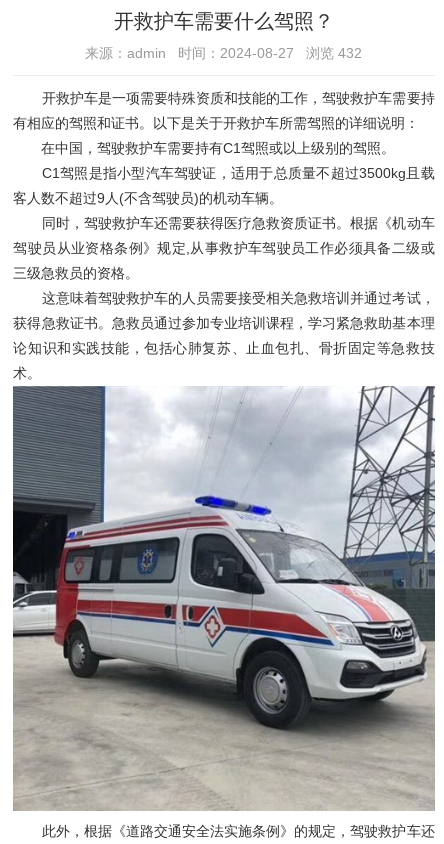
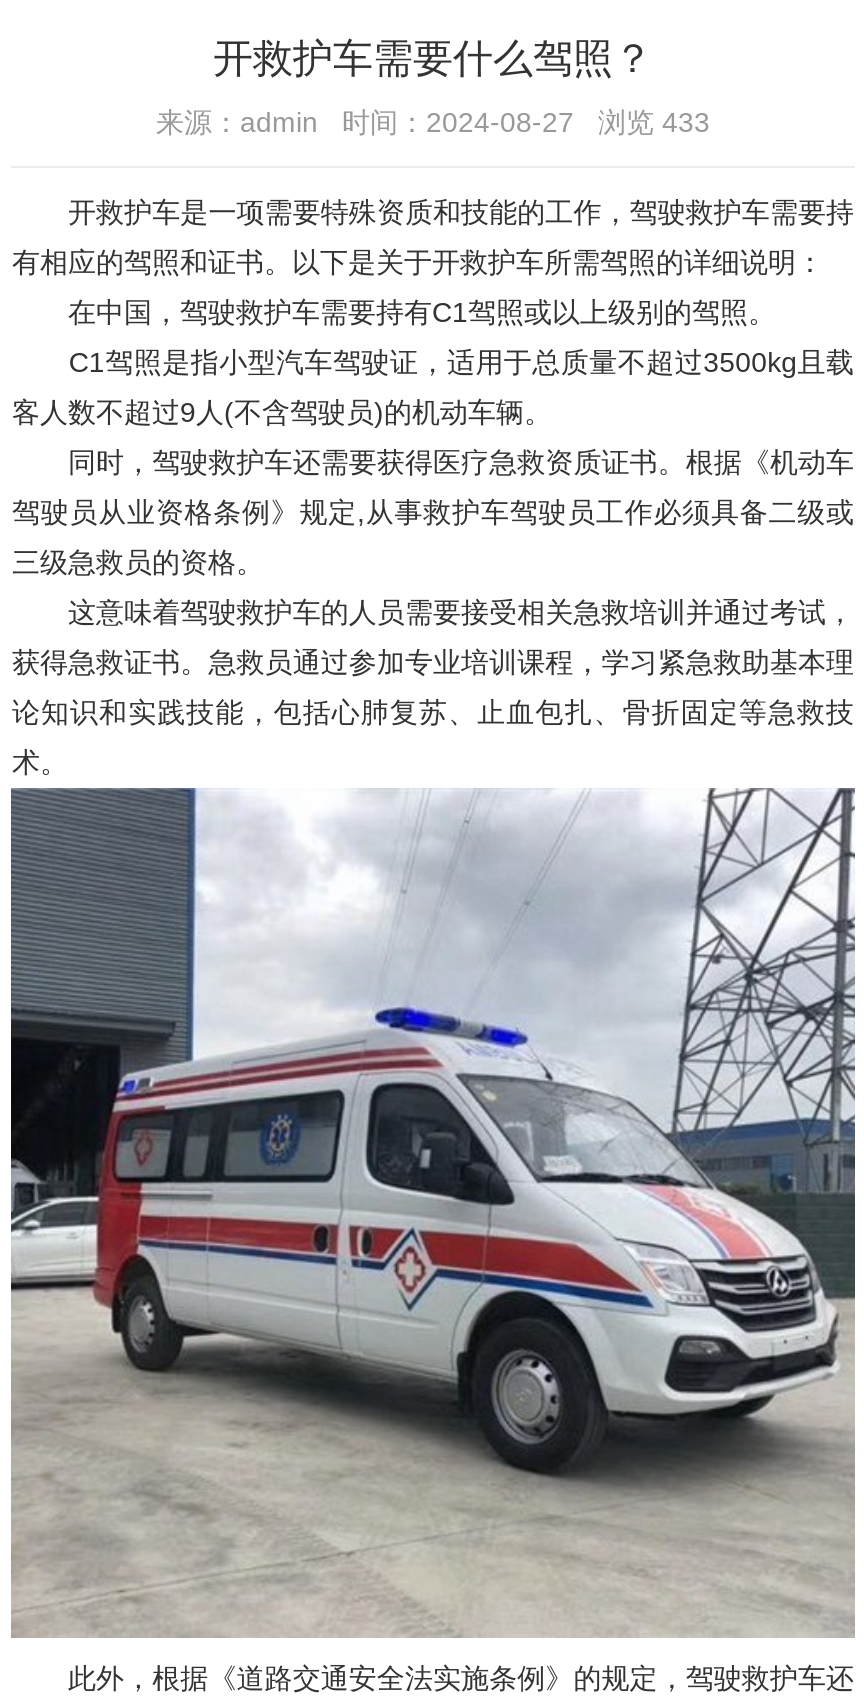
- 来源：admin 时间：2024-08-27 浏览432
+ 来源：admin 时间：2024-08-27 浏览433
